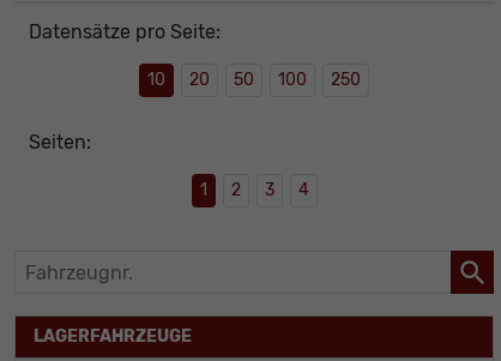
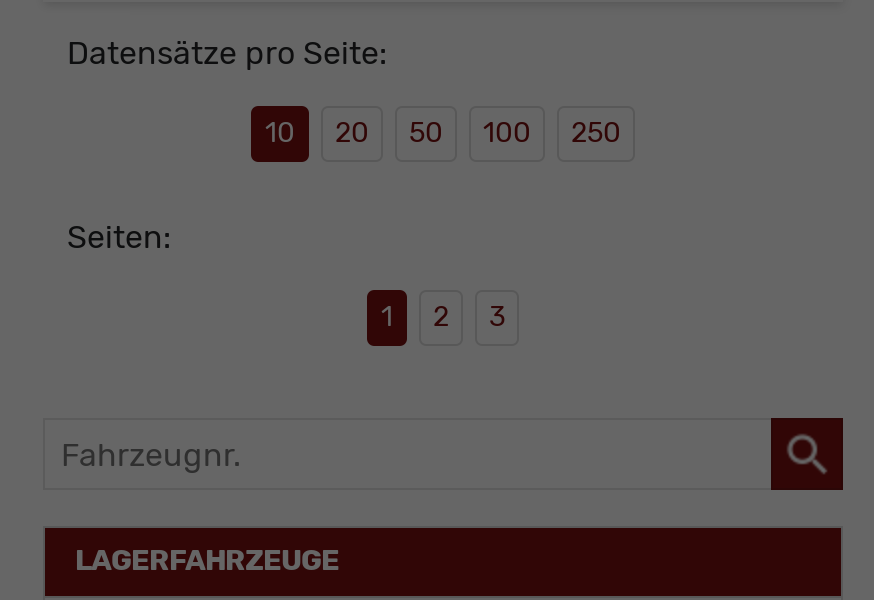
- 4
